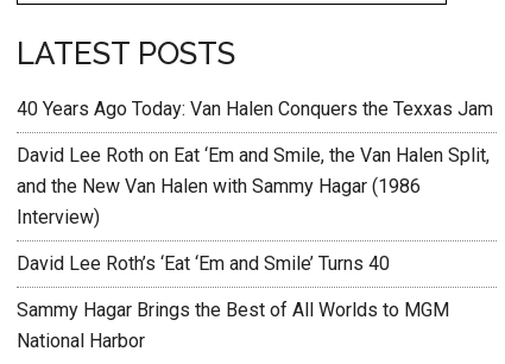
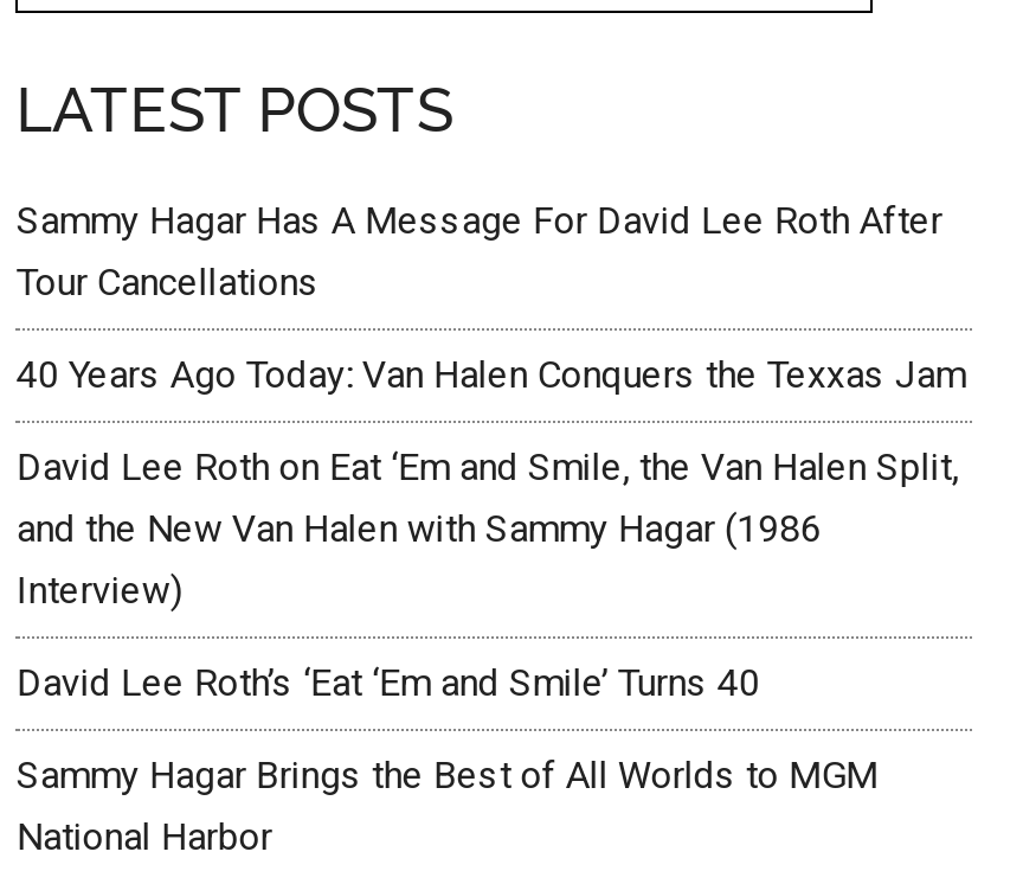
+ Sammy Hagar Has A Message For David Lee Roth After
+ Tour Cancellations
